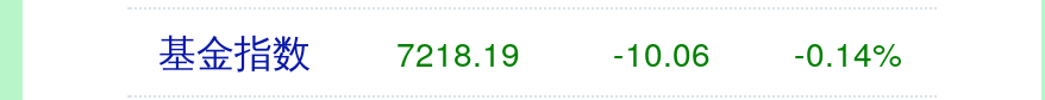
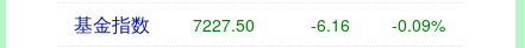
- 7218.19
+ 7227.50

- -10.06
+ -6.16

- -0.14%
+ -0.09%
